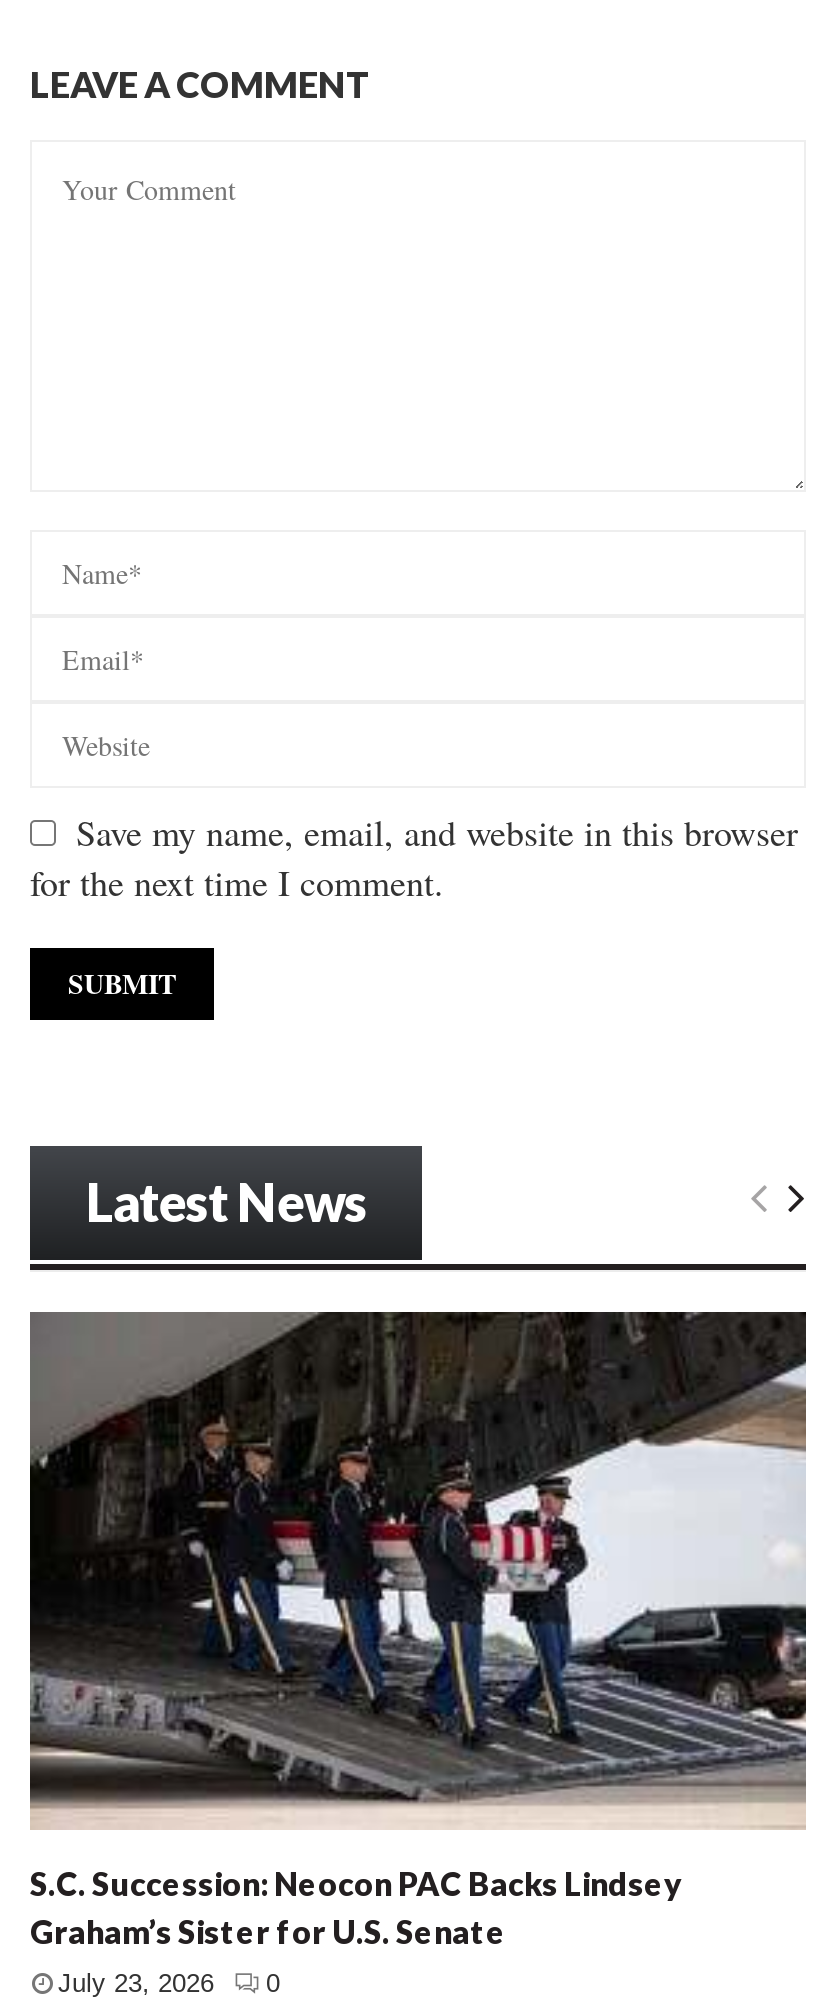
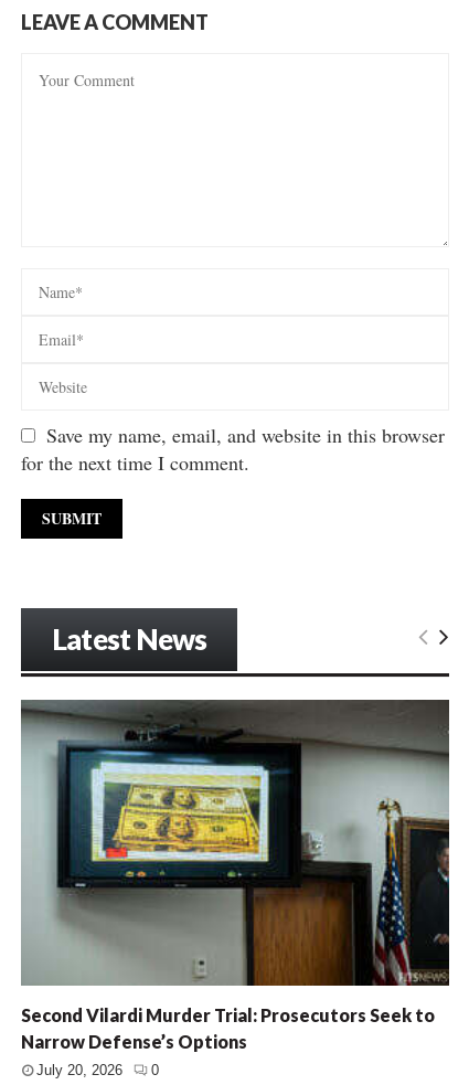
- [image]
- S.C. Succession: Neocon PAC Backs Lindsey
- Graham’s Sister for U.S. Senate
+ [image]
+ Second Vilardi Murder Trial: Prosecutors Seek to
+ Narrow Defense’s Options

- July 23, 2026 0
+ July 20, 2026 0
